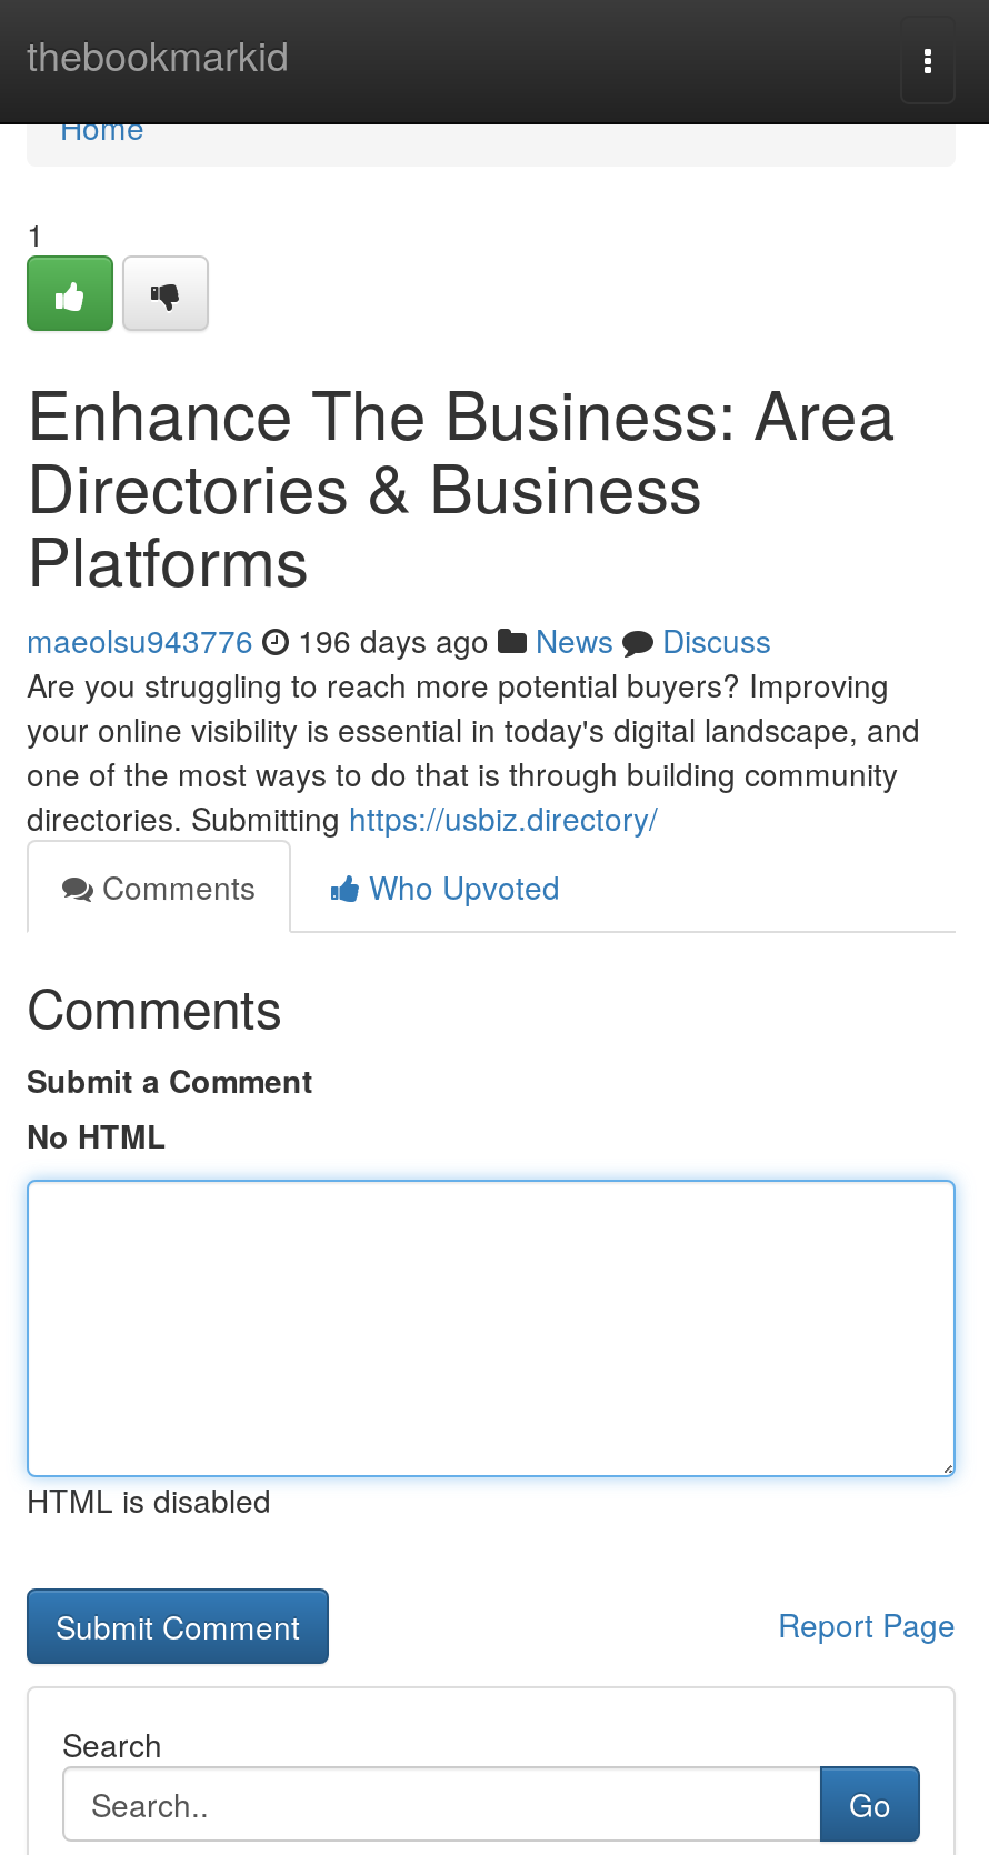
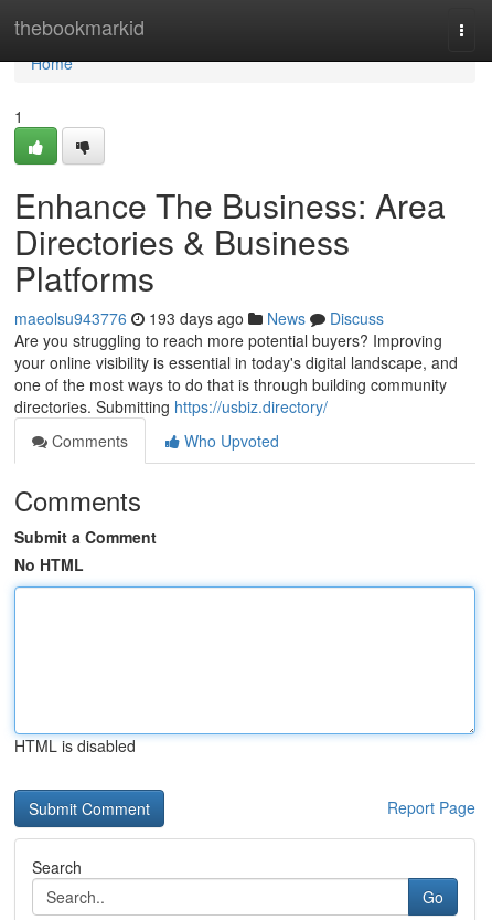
- maeolsu943776 196 days ago News Discuss
+ maeolsu943776 193 days ago News Discuss
